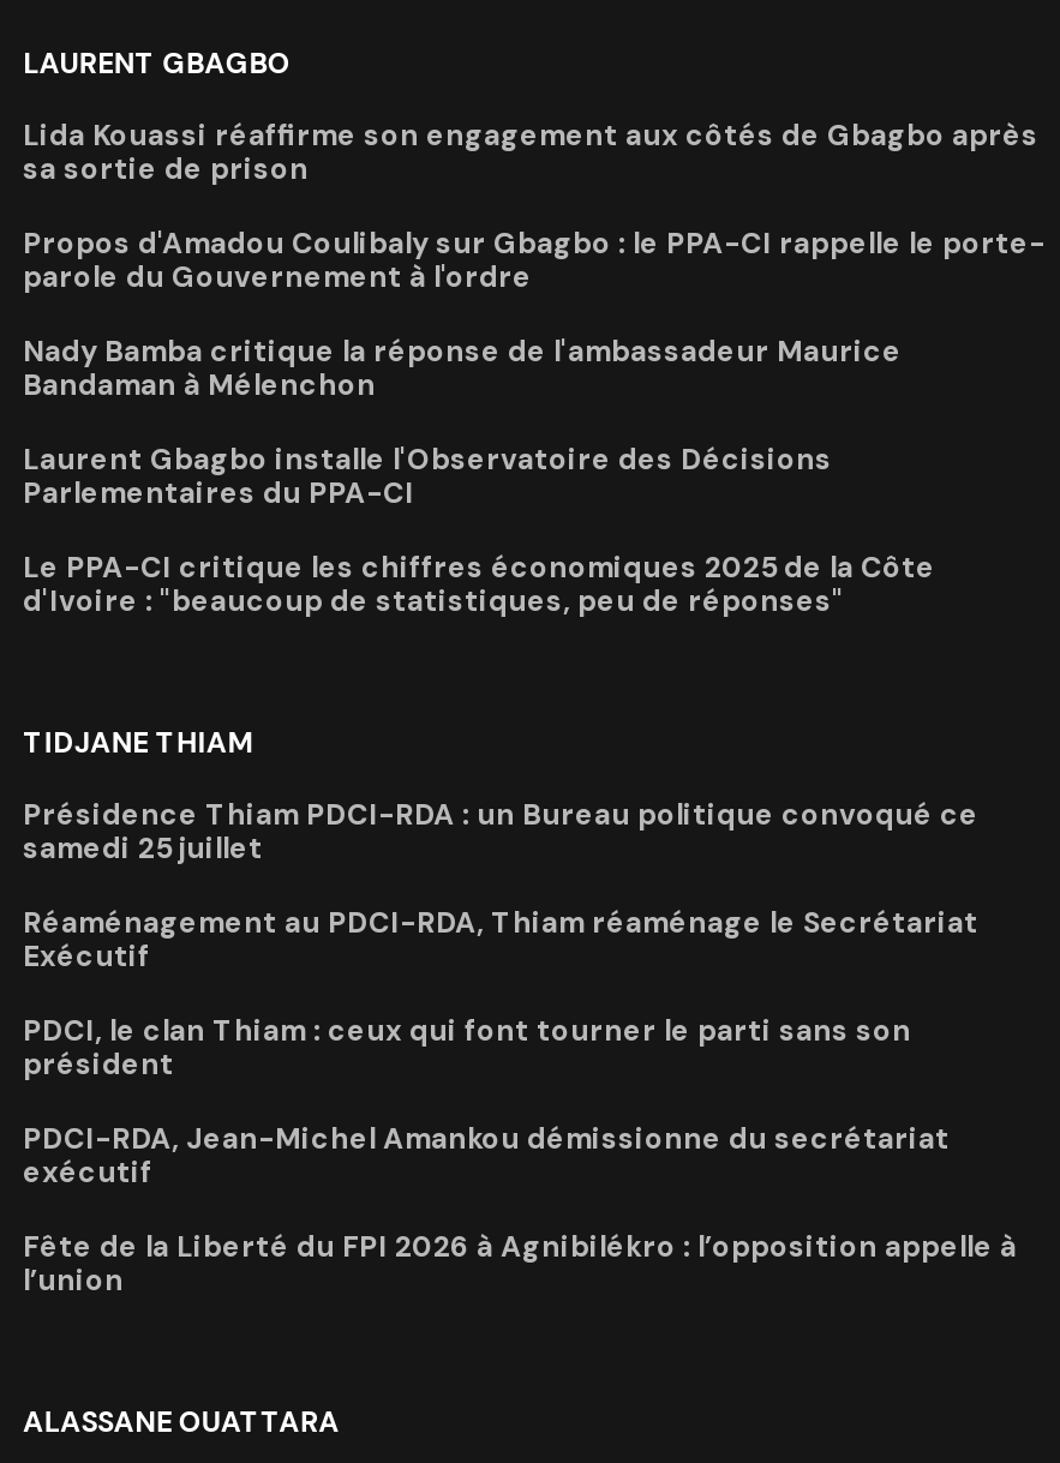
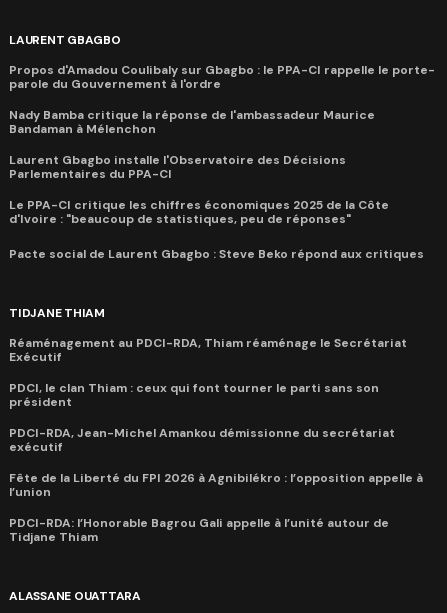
- Lida Kouassi réaffirme son engagement aux côtés de Gbagbo après
- sa sortie de prison

moved up: Propos d'Amadou Coulibaly sur Gbagbo : le PPA-CI rappelle le porte- | parole du Gouvernement à l'ordre | Nady Bamba critique la réponse de l'ambassadeur Maurice | Bandaman à Mélenchon | Laurent Gbagbo installe l'Observatoire des Décisions | Parlementaires du PPA-CI | Le PPA-CI critique les chiffres économiques 2025 de la Côte | d'Ivoire : "beaucoup de statistiques, peu de réponses"

+ Pacte social de Laurent Gbagbo : Steve Beko répond aux critiques

- Présidence Thiam PDCI-RDA : un Bureau politique convoqué ce
- samedi 25 juillet

moved up: Réaménagement au PDCI-RDA, Thiam réaménage le Secrétariat | Exécutif | PDCI, le clan Thiam : ceux qui font tourner le parti sans son | président | PDCI-RDA, Jean-Michel Amankou démissionne du secrétariat | exécutif | Fête de la Liberté du FPI 2026 à Agnibilékro : l’opposition appelle à | l’union

+ PDCI-RDA: l’Honorable Bagrou Gali appelle à l’unité autour de
+ Tidjane Thiam
